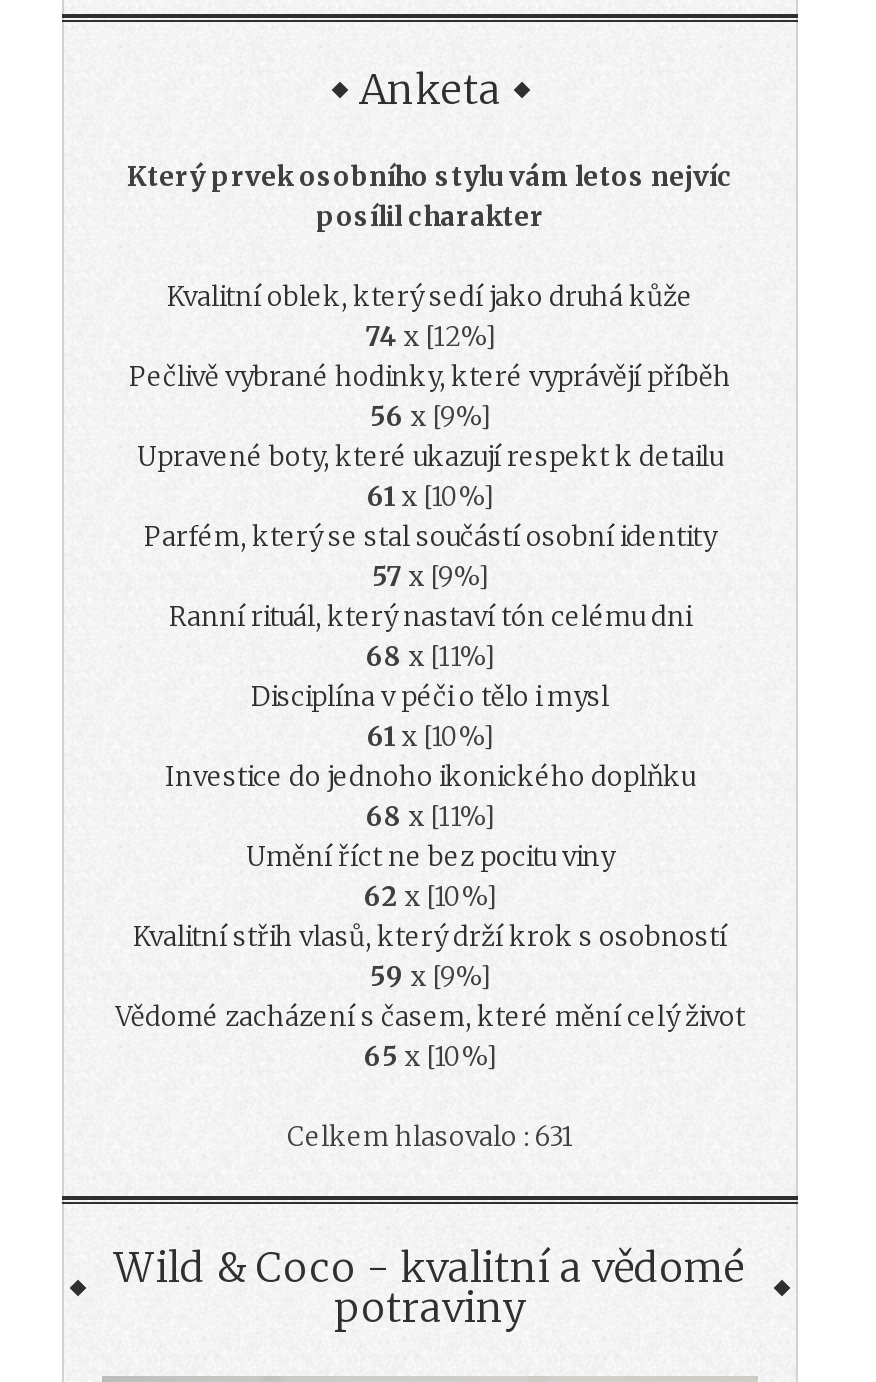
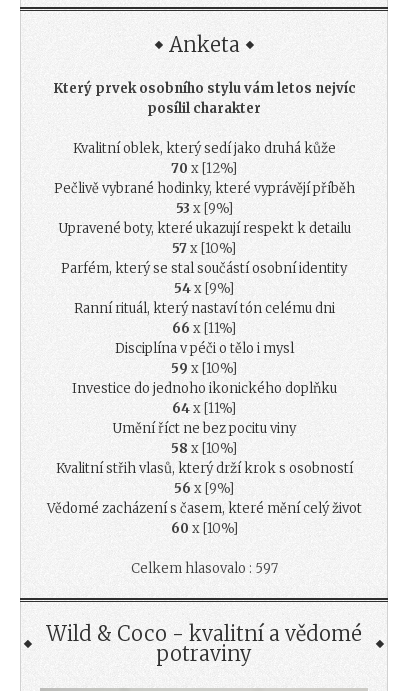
- 74 x [12%]
+ 70 x [12%]

- 56 x [9%]
+ 53 x [9%]

- 61 x [10%]
+ 57 x [10%]

- 57 x [9%]
+ 54 x [9%]

- 68 x [11%]
+ 66 x [11%]

- 61 x [10%]
+ 59 x [10%]

- 68 x [11%]
+ 64 x [11%]

- 62 x [10%]
+ 58 x [10%]

- 59 x [9%]
+ 56 x [9%]

- 65 x [10%]
+ 60 x [10%]

- Celkem hlasovalo : 631
+ Celkem hlasovalo : 597
